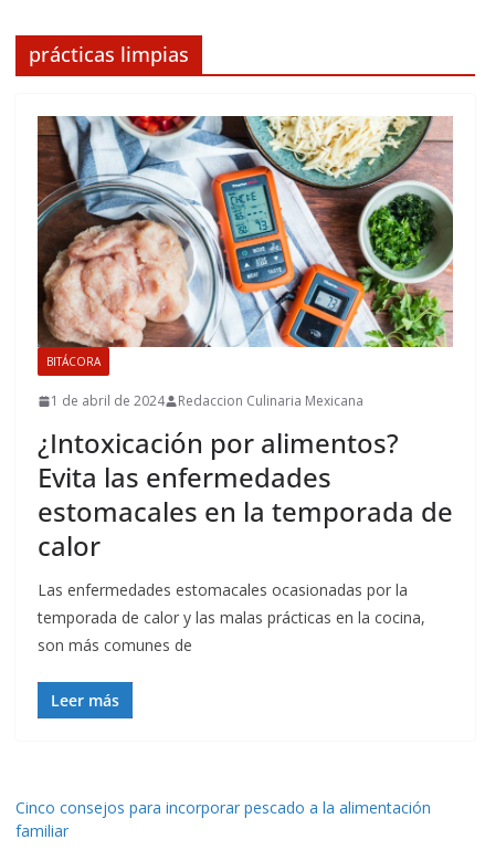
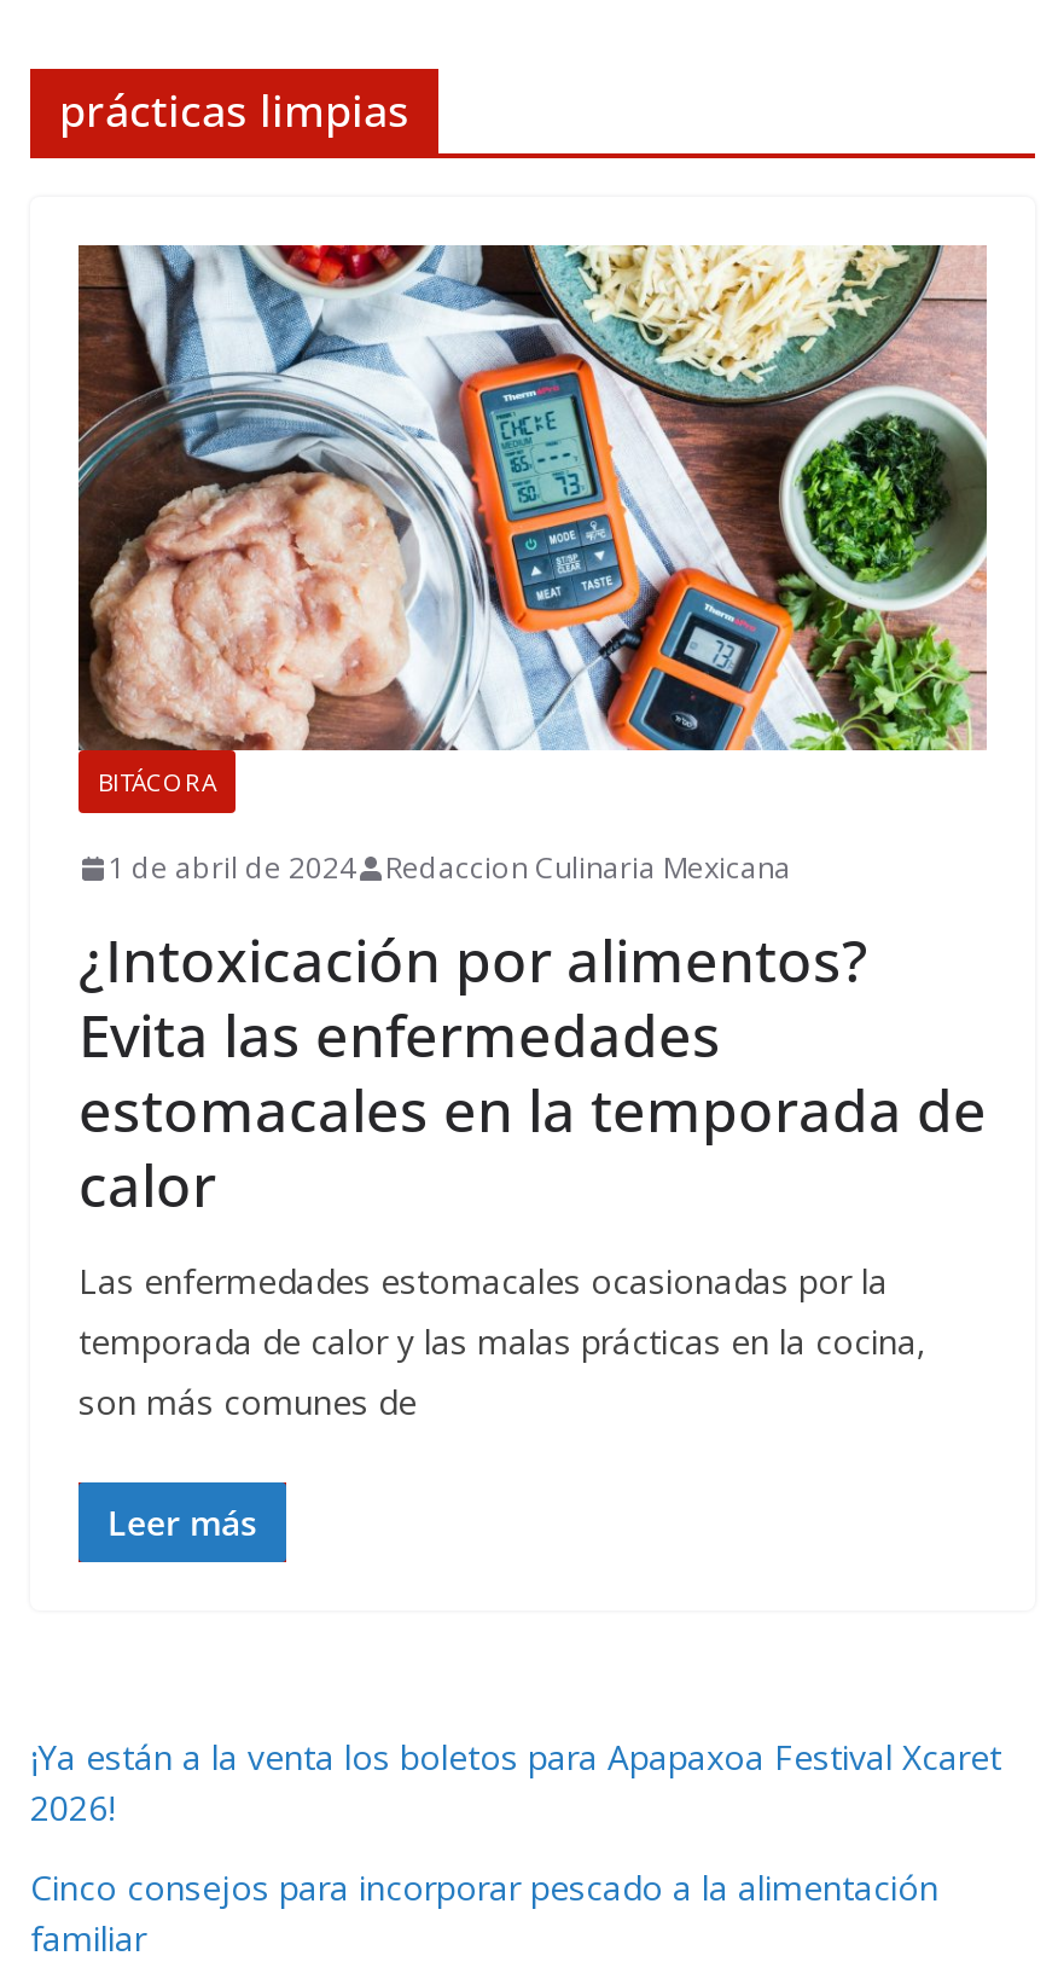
+ ¡Ya están a la venta los boletos para Apapaxoa Festival Xcaret
+ 2026!
